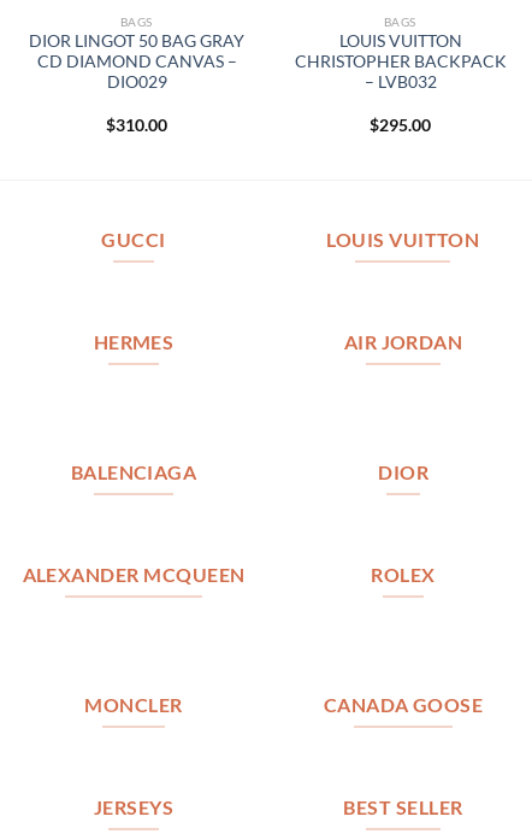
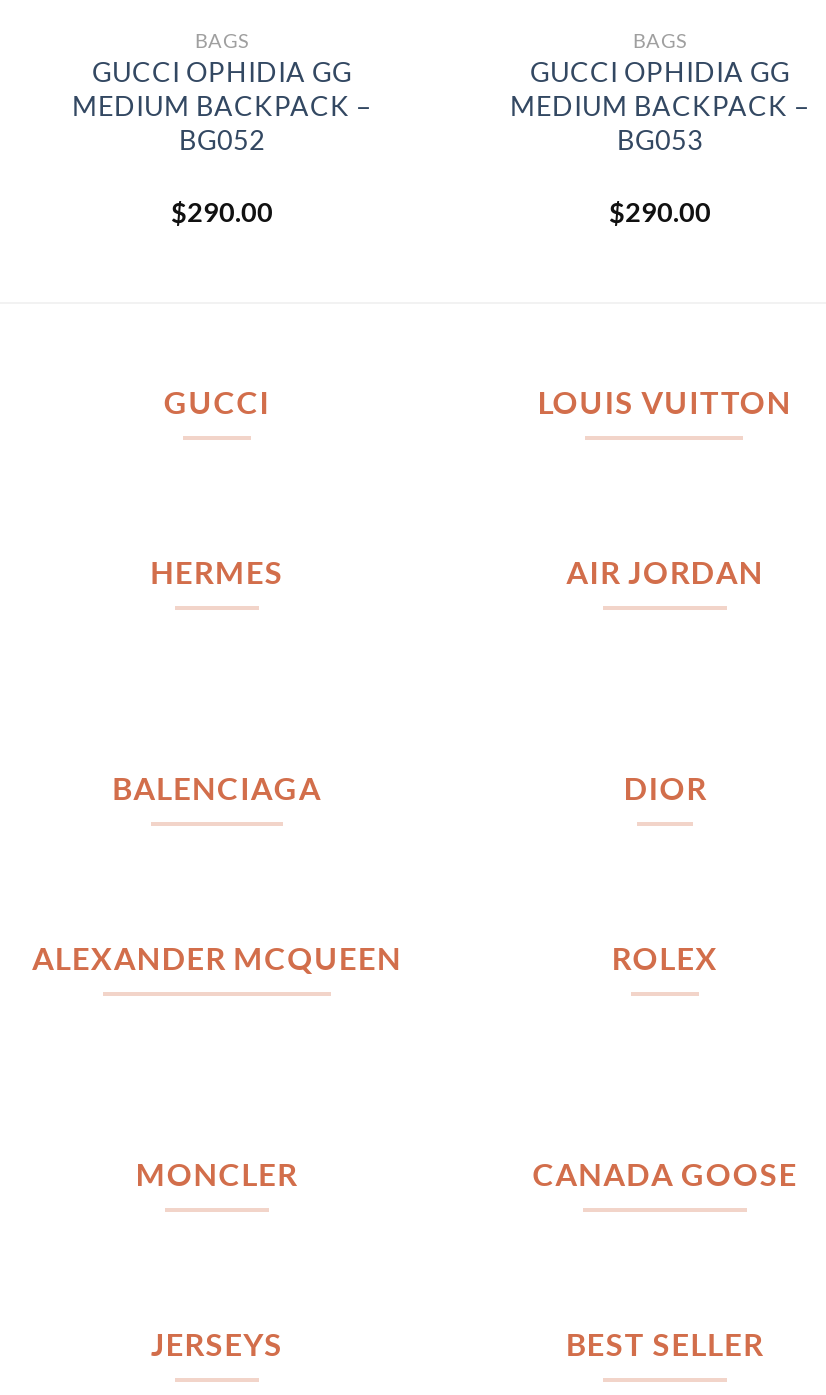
- DIOR LINGOT 50 BAG GRAY
- CD DIAMOND CANVAS –
- DIO029
+ GUCCI OPHIDIA GG
+ MEDIUM BACKPACK –
+ BG052

- LOUIS VUITTON
- CHRISTOPHER BACKPACK
- – LVB032
+ GUCCI OPHIDIA GG
+ MEDIUM BACKPACK –
+ BG053

- $310.00
+ $290.00

- $295.00
+ $290.00
